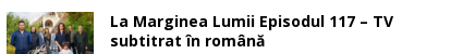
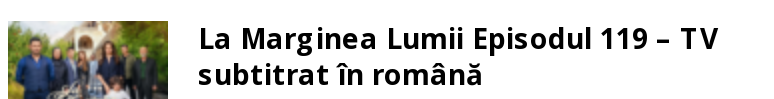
- La Marginea Lumii Episodul 117 – TV
+ La Marginea Lumii Episodul 119 – TV
